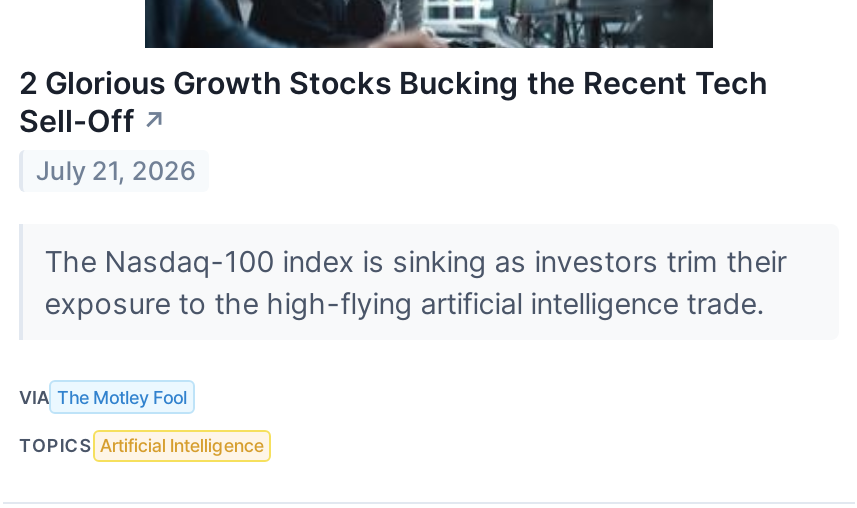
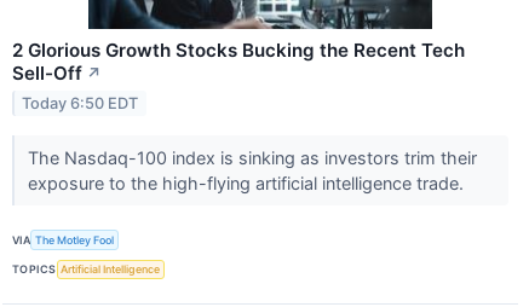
- July 21, 2026
+ Today 6:50 EDT
